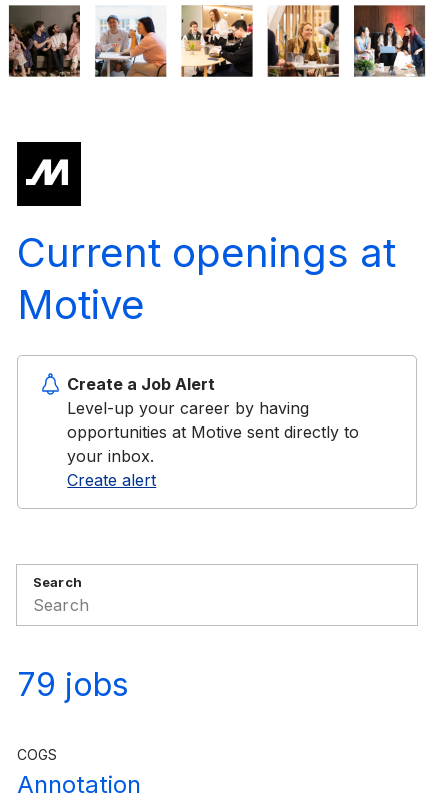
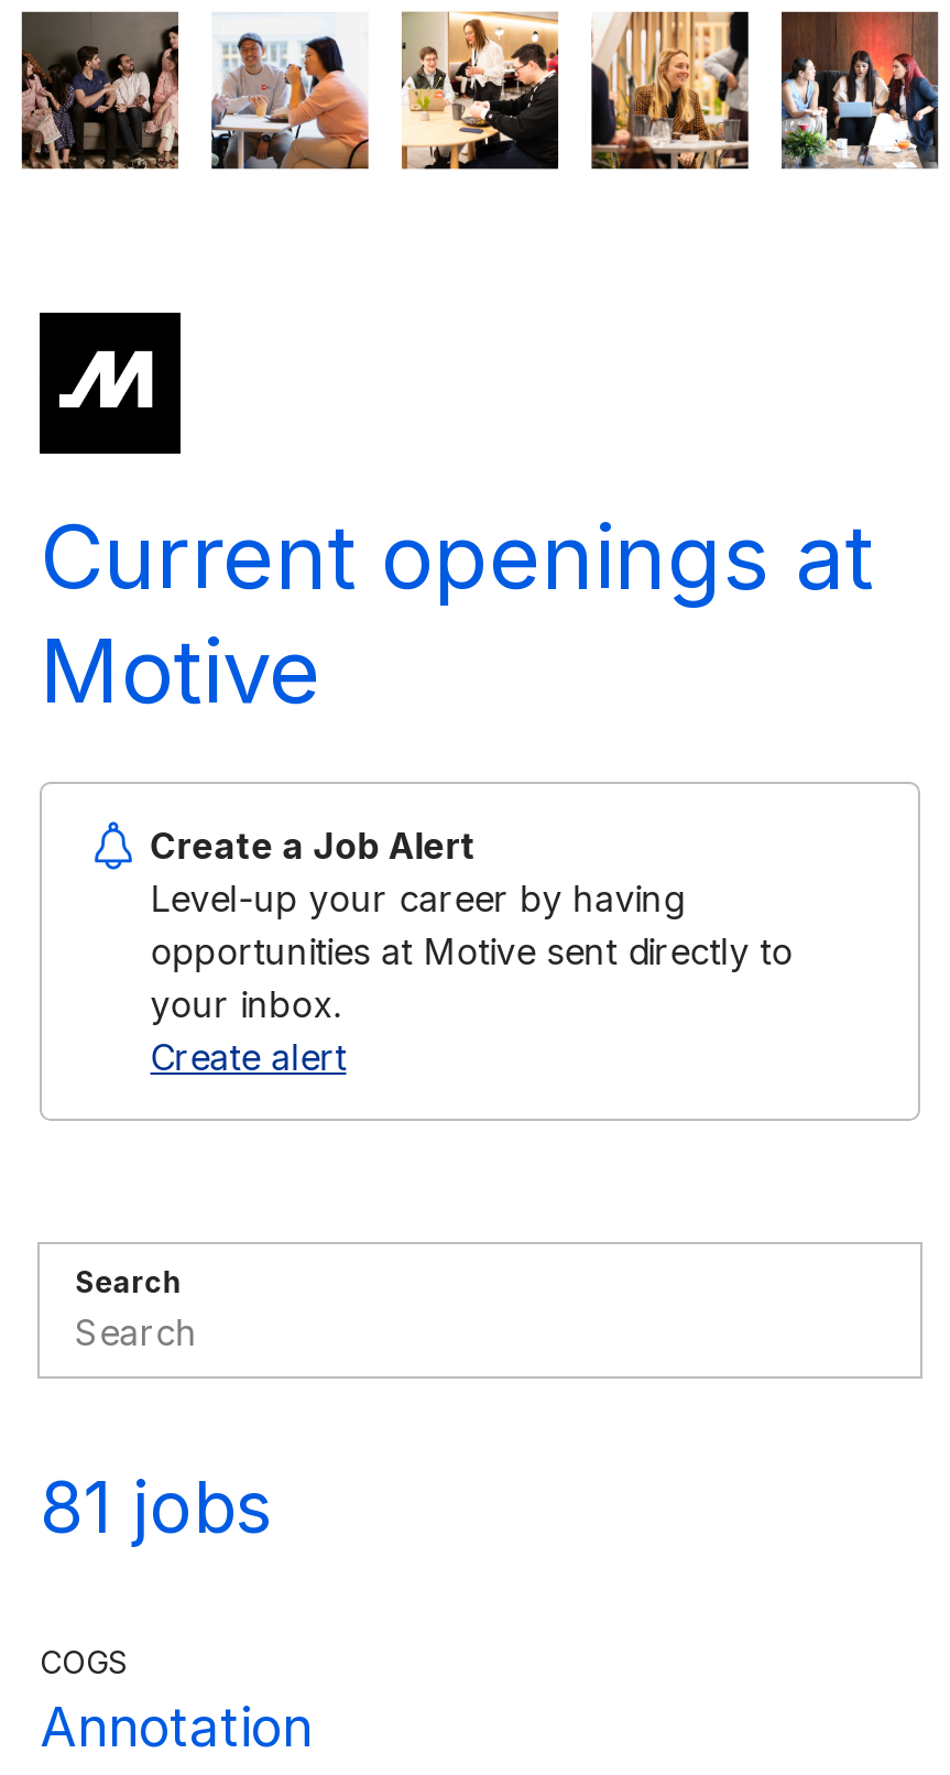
- 79 jobs
+ 81 jobs
